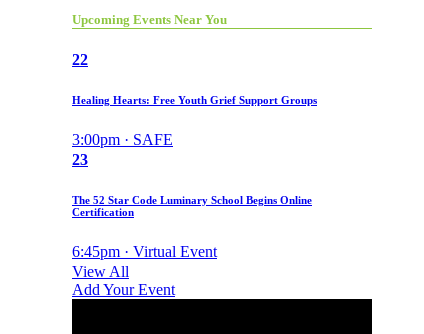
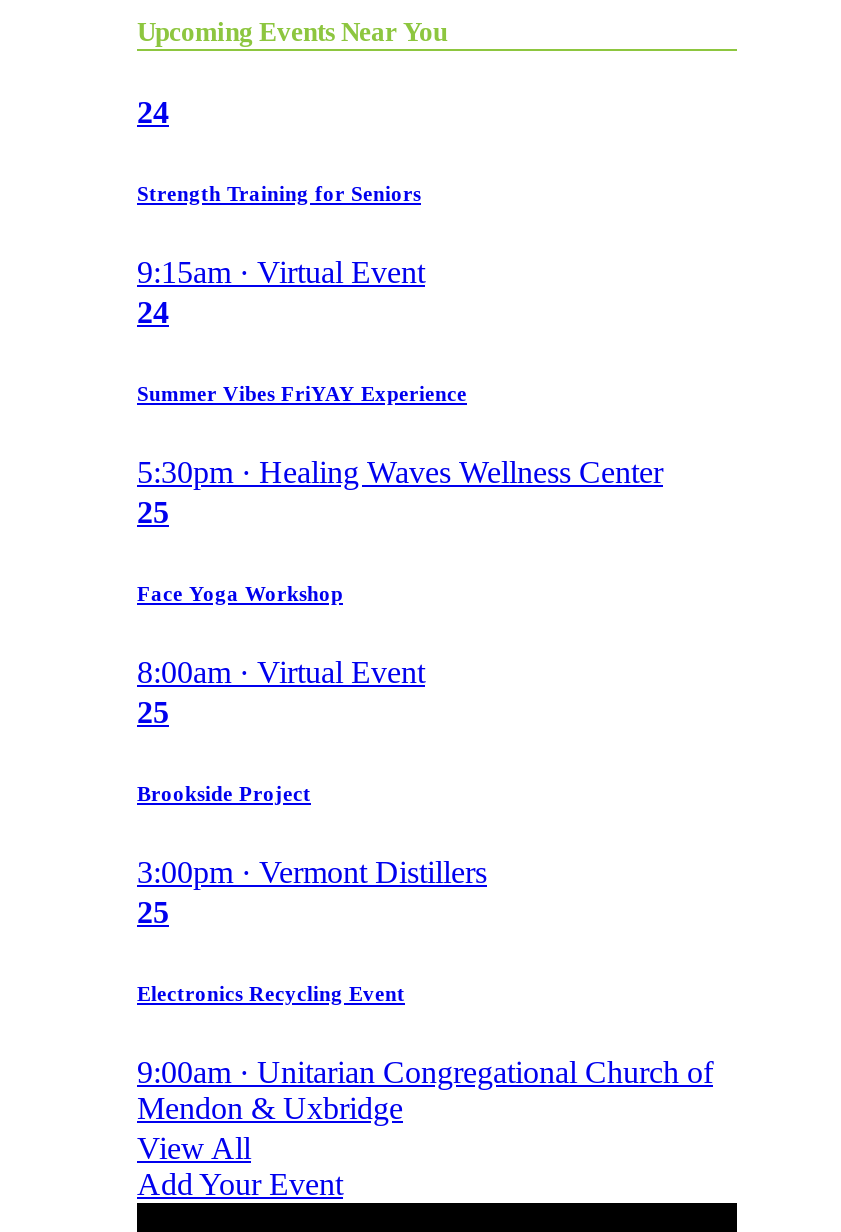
- 22
- Healing Hearts: Free Youth Grief Support Groups
- 3:00pm · SAFE
- 23
- The 52 Star Code Luminary School Begins Online
- Certification
- 6:45pm · Virtual Event
+ 24
+ Strength Training for Seniors
+ 9:15am · Virtual Event
+ 24
+ Summer Vibes FriYAY Experience
+ 5:30pm · Healing Waves Wellness Center
+ 25
+ Face Yoga Workshop
+ 8:00am · Virtual Event
+ 25
+ Brookside Project
+ 3:00pm · Vermont Distillers
+ 25
+ Electronics Recycling Event
+ 9:00am · Unitarian Congregational Church of
+ Mendon & Uxbridge
